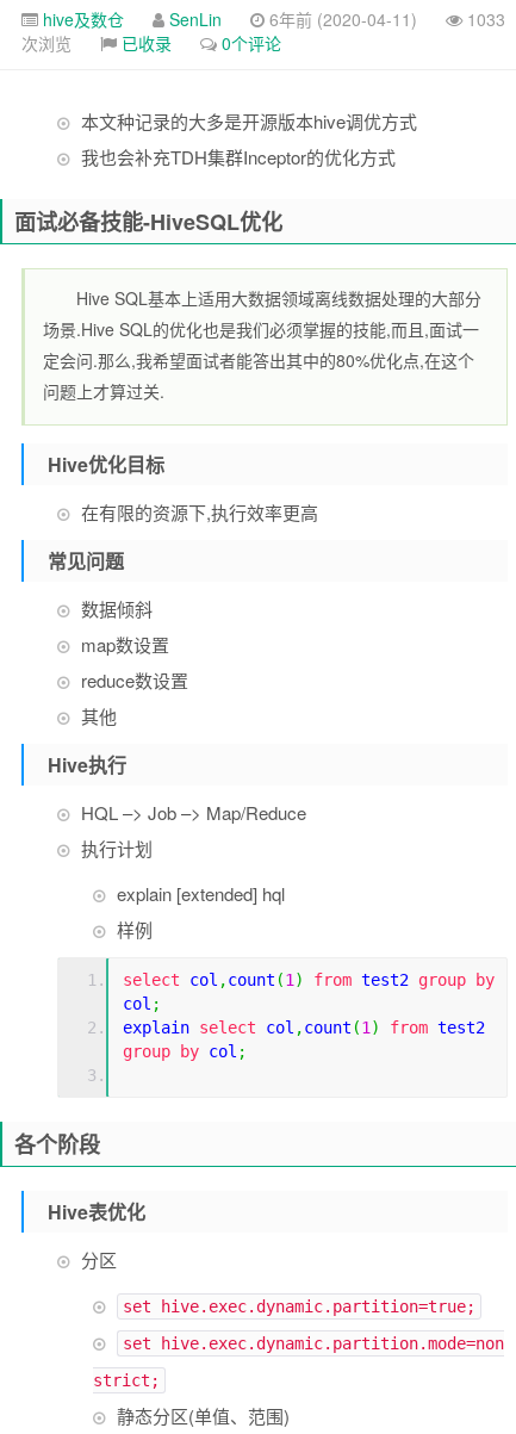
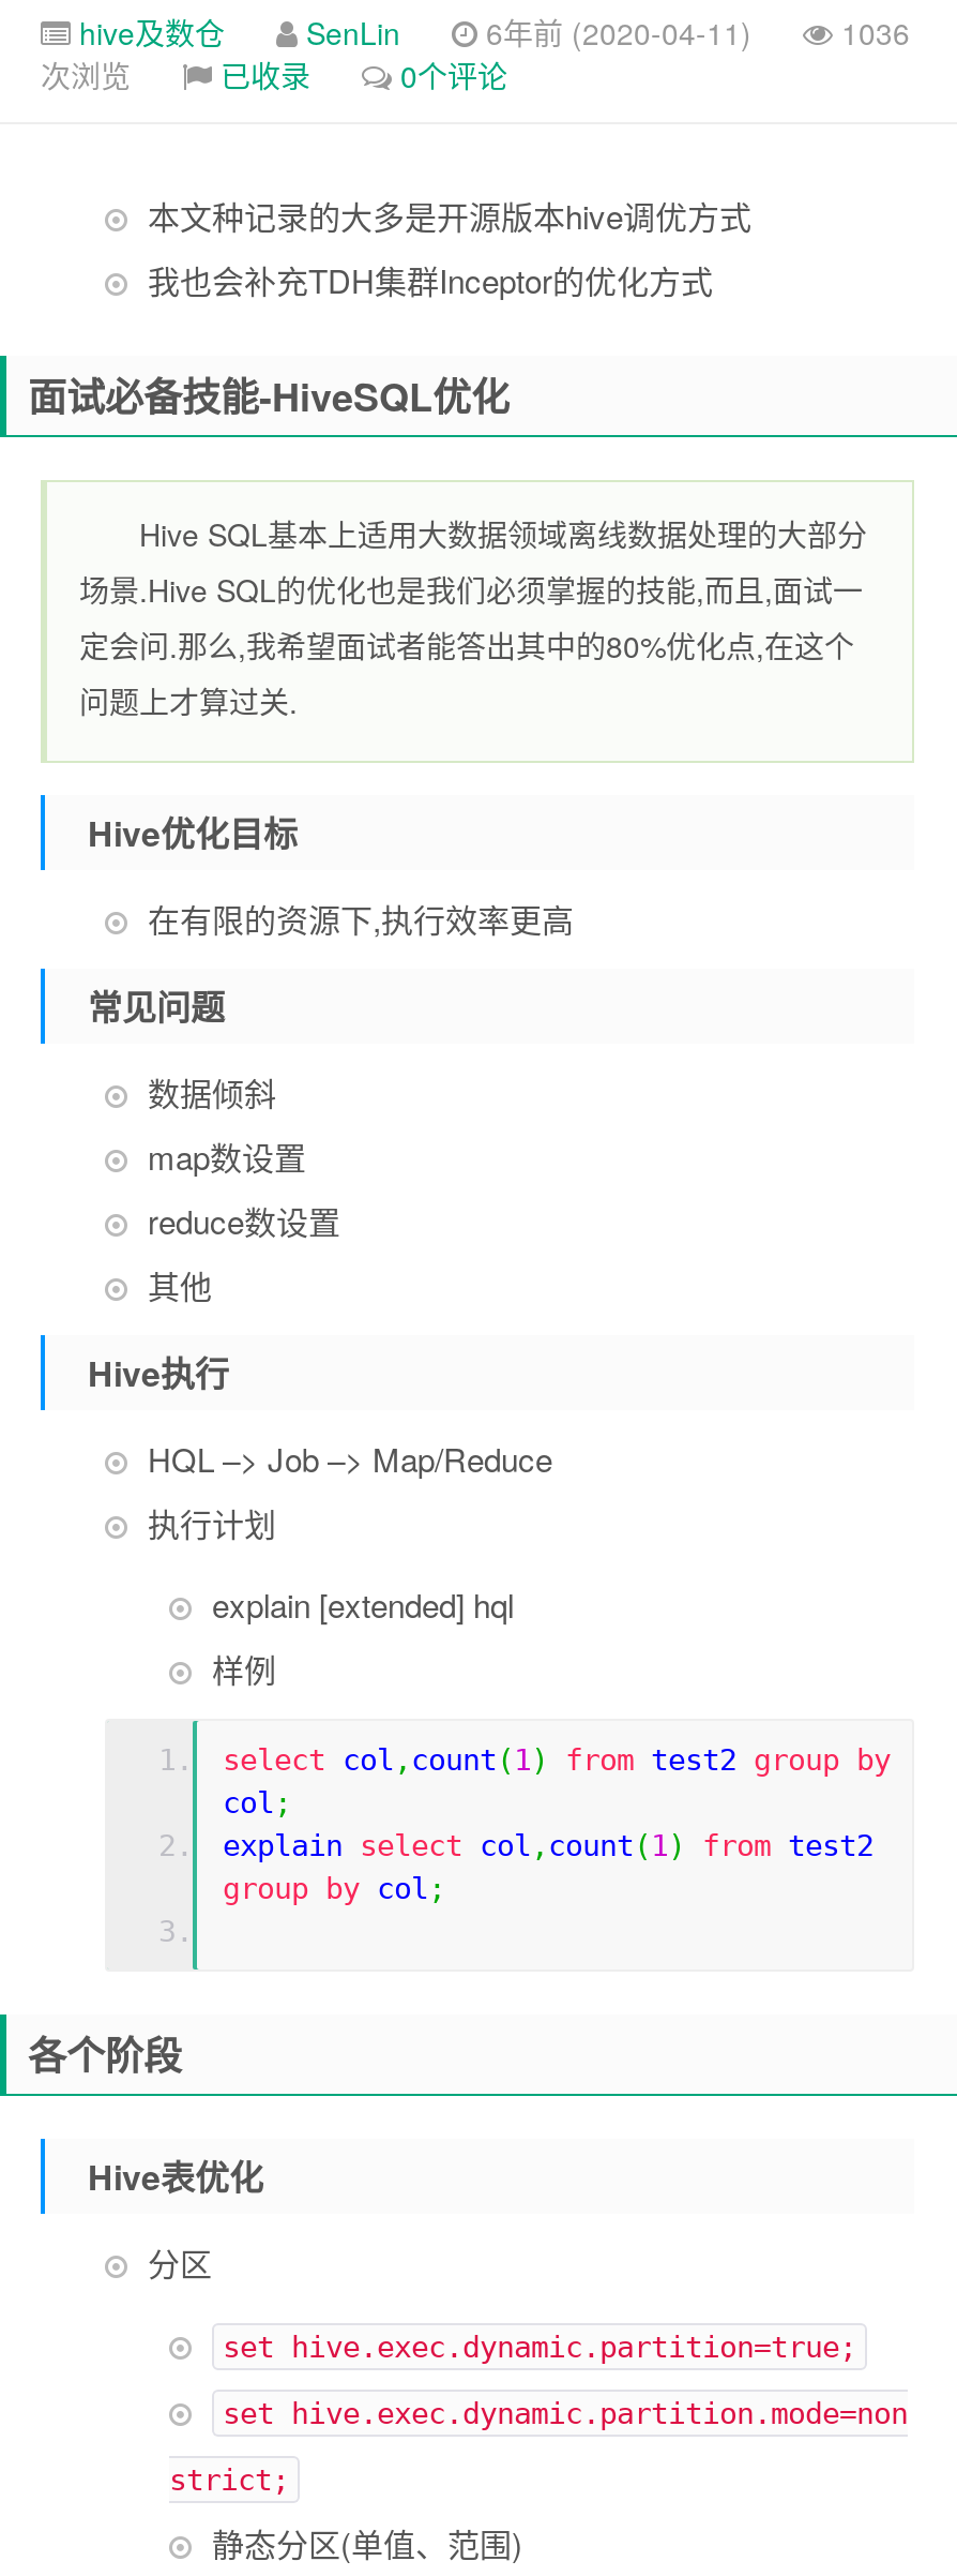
- hive及数仓 SenLin 6年前 (2020-04-11) 1033
+ hive及数仓 SenLin 6年前 (2020-04-11) 1036
